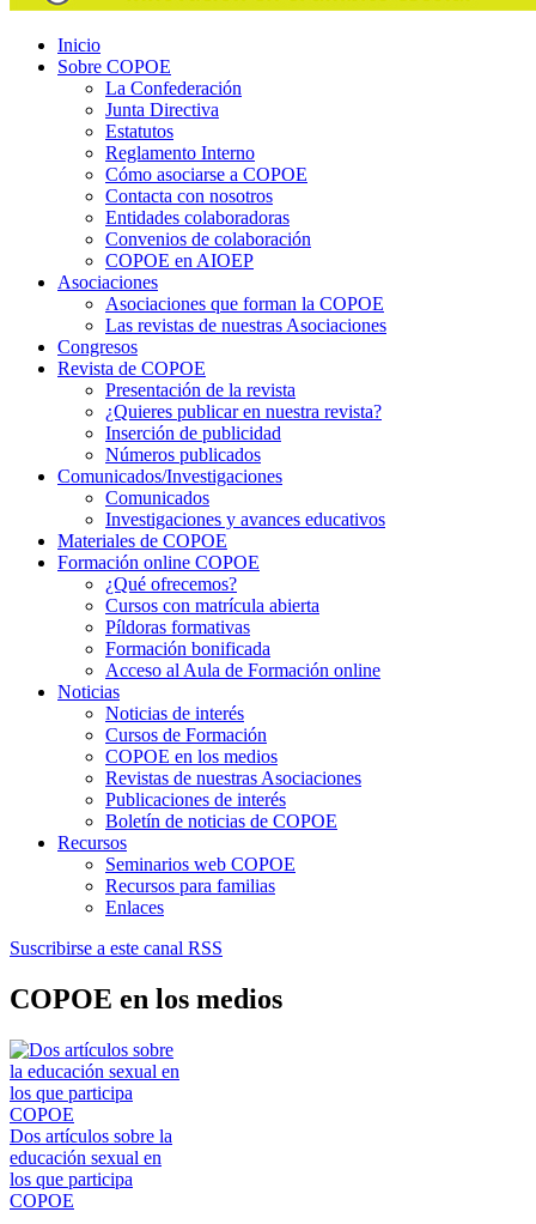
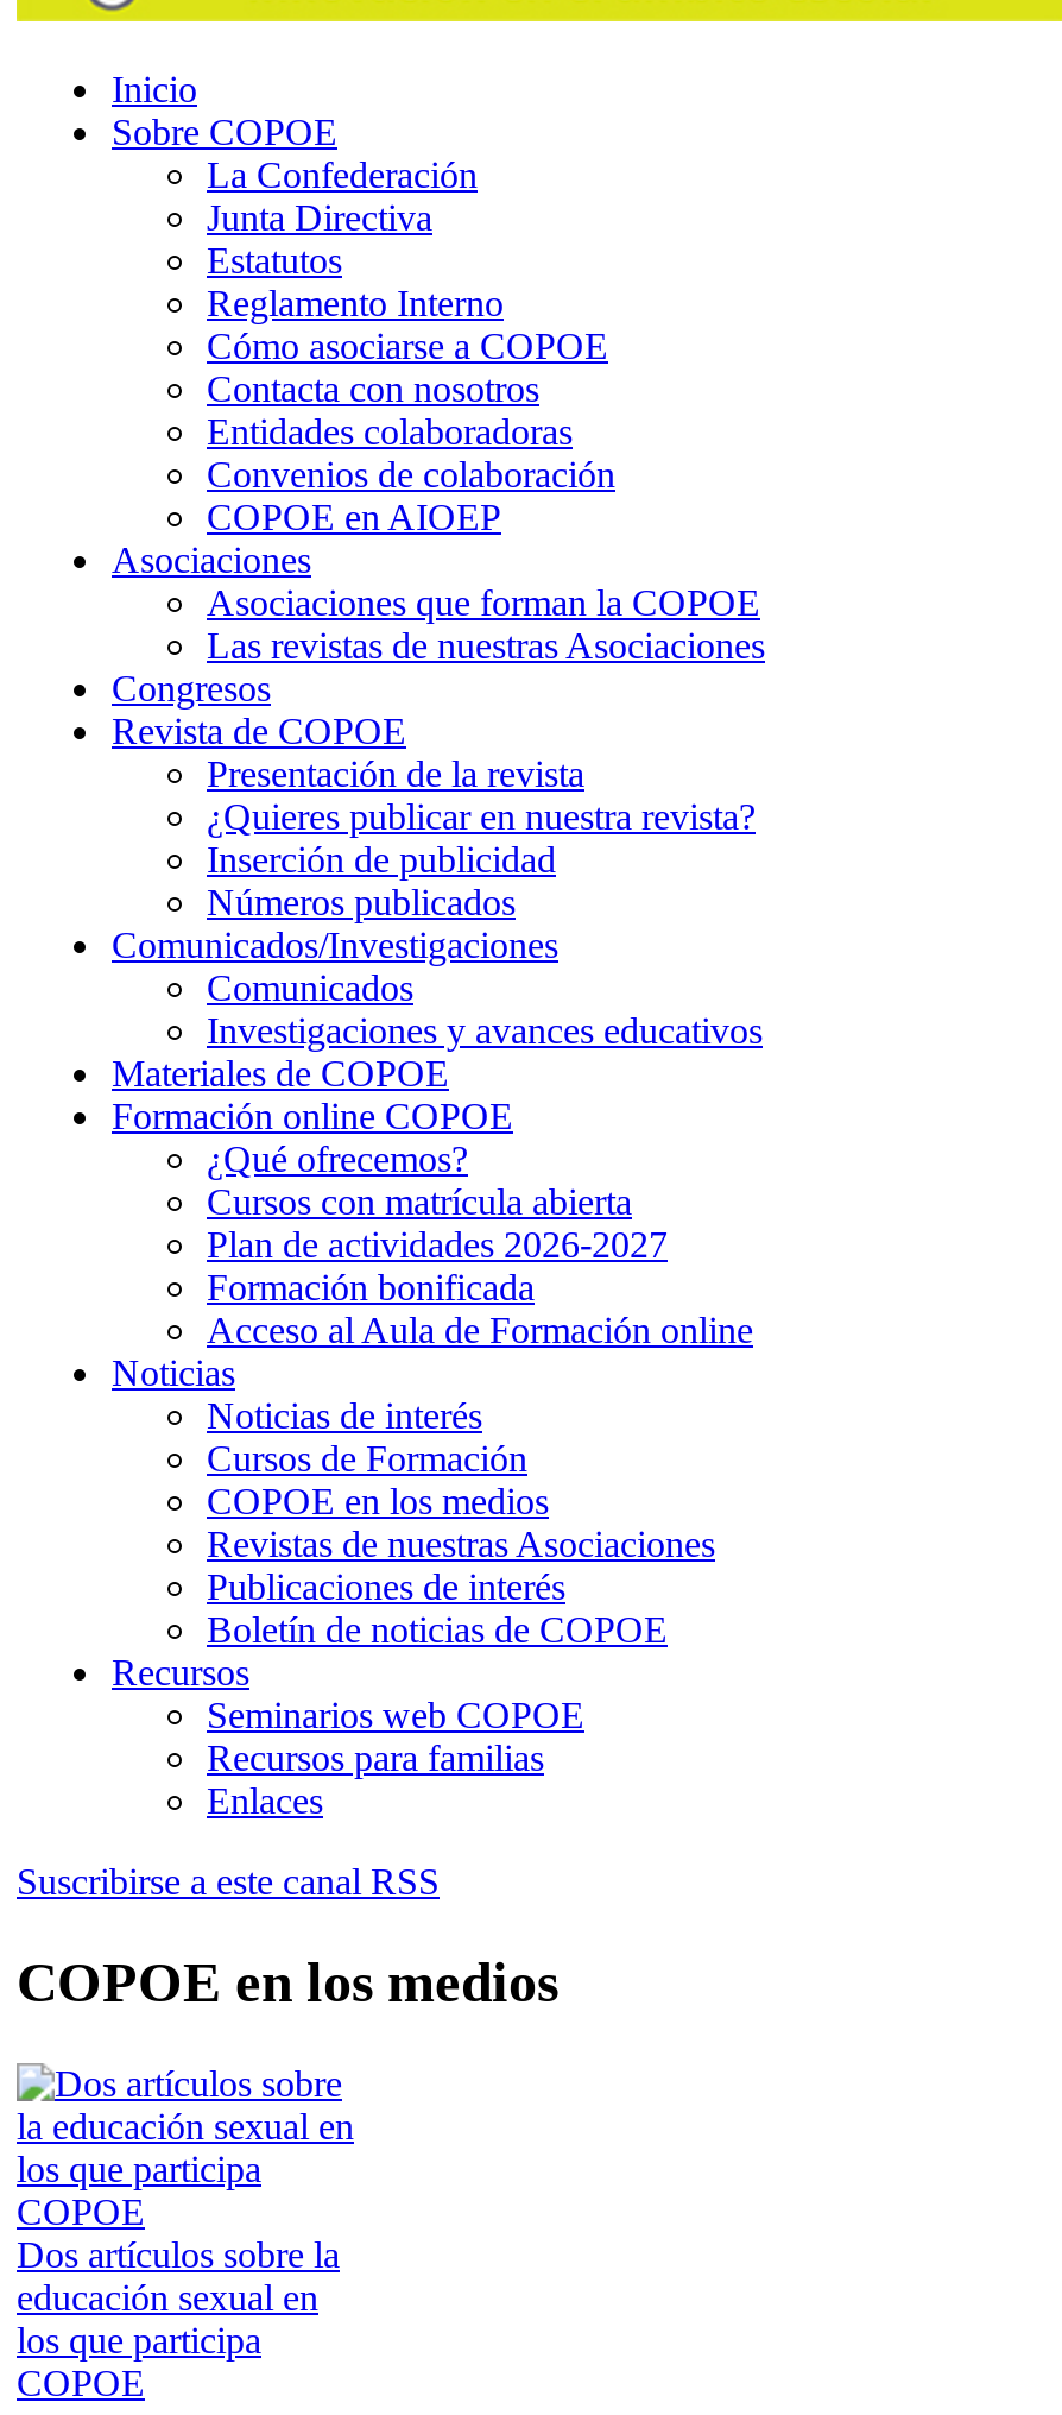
- Píldoras formativas
+ Plan de actividades 2026-2027
